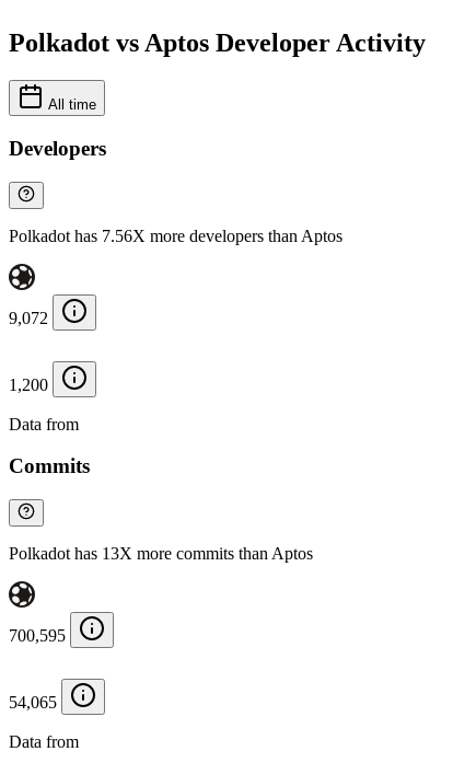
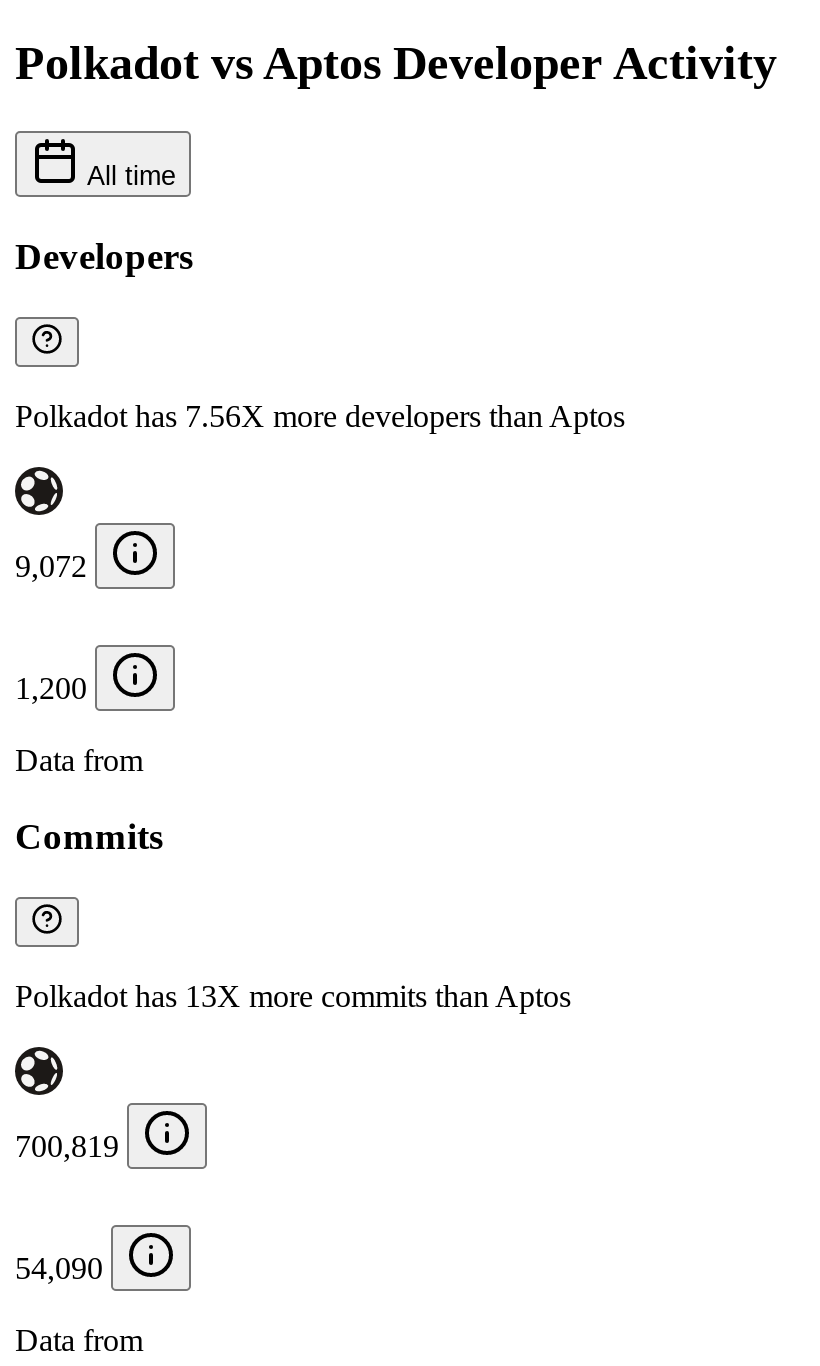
- 700,595
+ 700,819

- 54,065
+ 54,090
